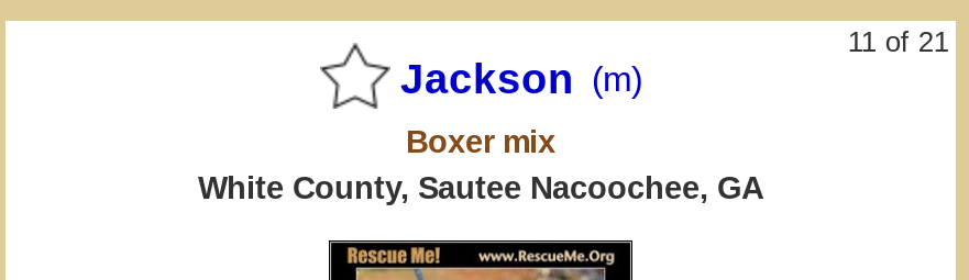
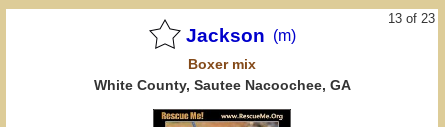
- 11 of 21
+ 13 of 23
